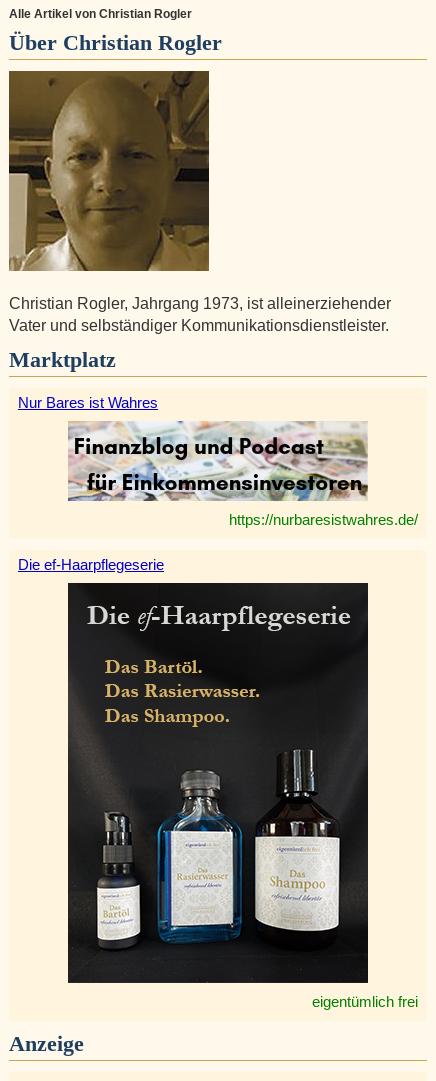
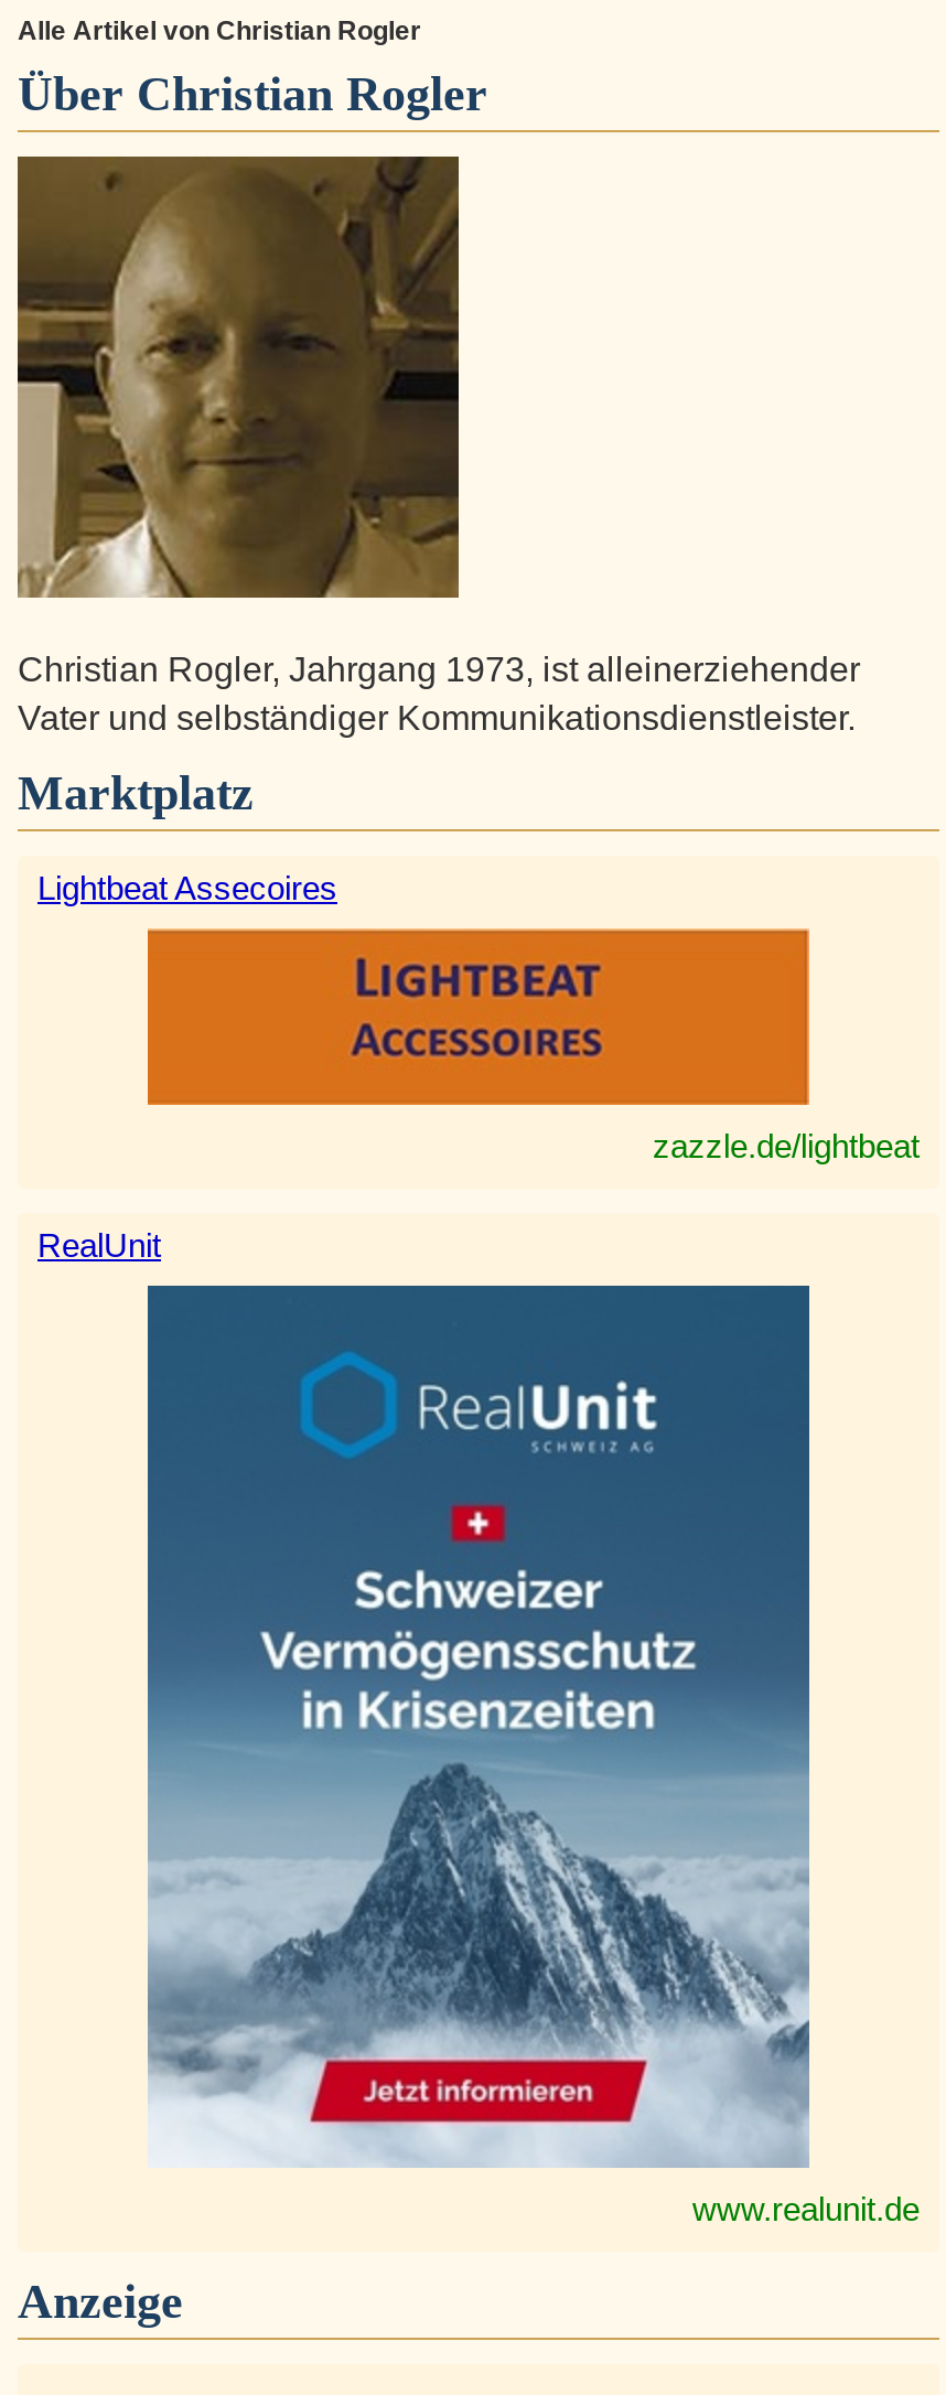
- Nur Bares ist Wahres
+ Lightbeat Assecoires

- [image]
- https://nurbaresistwahres.de/
+ [image]
+ zazzle.de/lightbeat

- Die ef-Haarpflegeserie
+ RealUnit

- [image]
- eigentümlich frei
+ [image]
+ www.realunit.de
